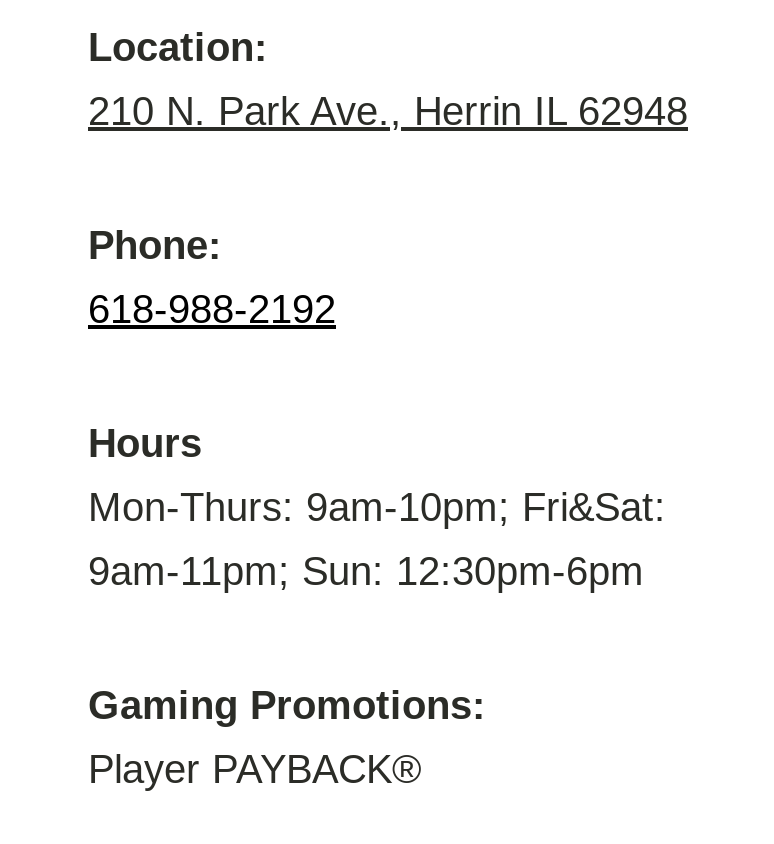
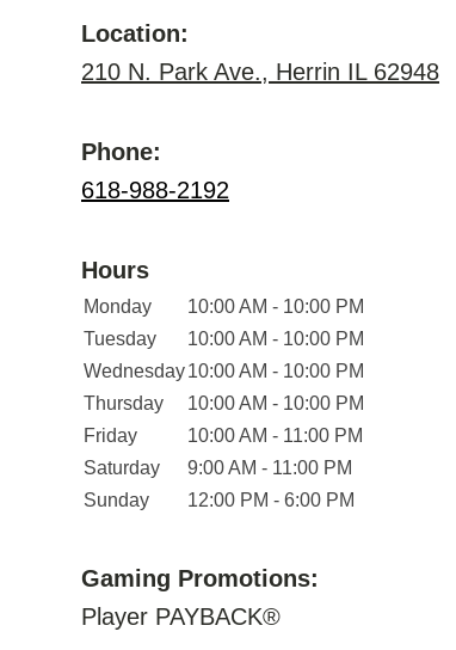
- Mon-Thurs: 9am-10pm; Fri&Sat:
- 9am-11pm; Sun: 12:30pm-6pm
+ Monday
+ 10:00 AM - 10:00 PM
+ Tuesday
+ 10:00 AM - 10:00 PM
+ Wednesday 10:00 AM - 10:00 PM
+ Thursday
+ 10:00 AM - 10:00 PM
+ Friday
+ 10:00 AM - 11:00 PM
+ Saturday
+ 9:00 AM - 11:00 PM
+ Sunday
+ 12:00 PM - 6:00 PM
